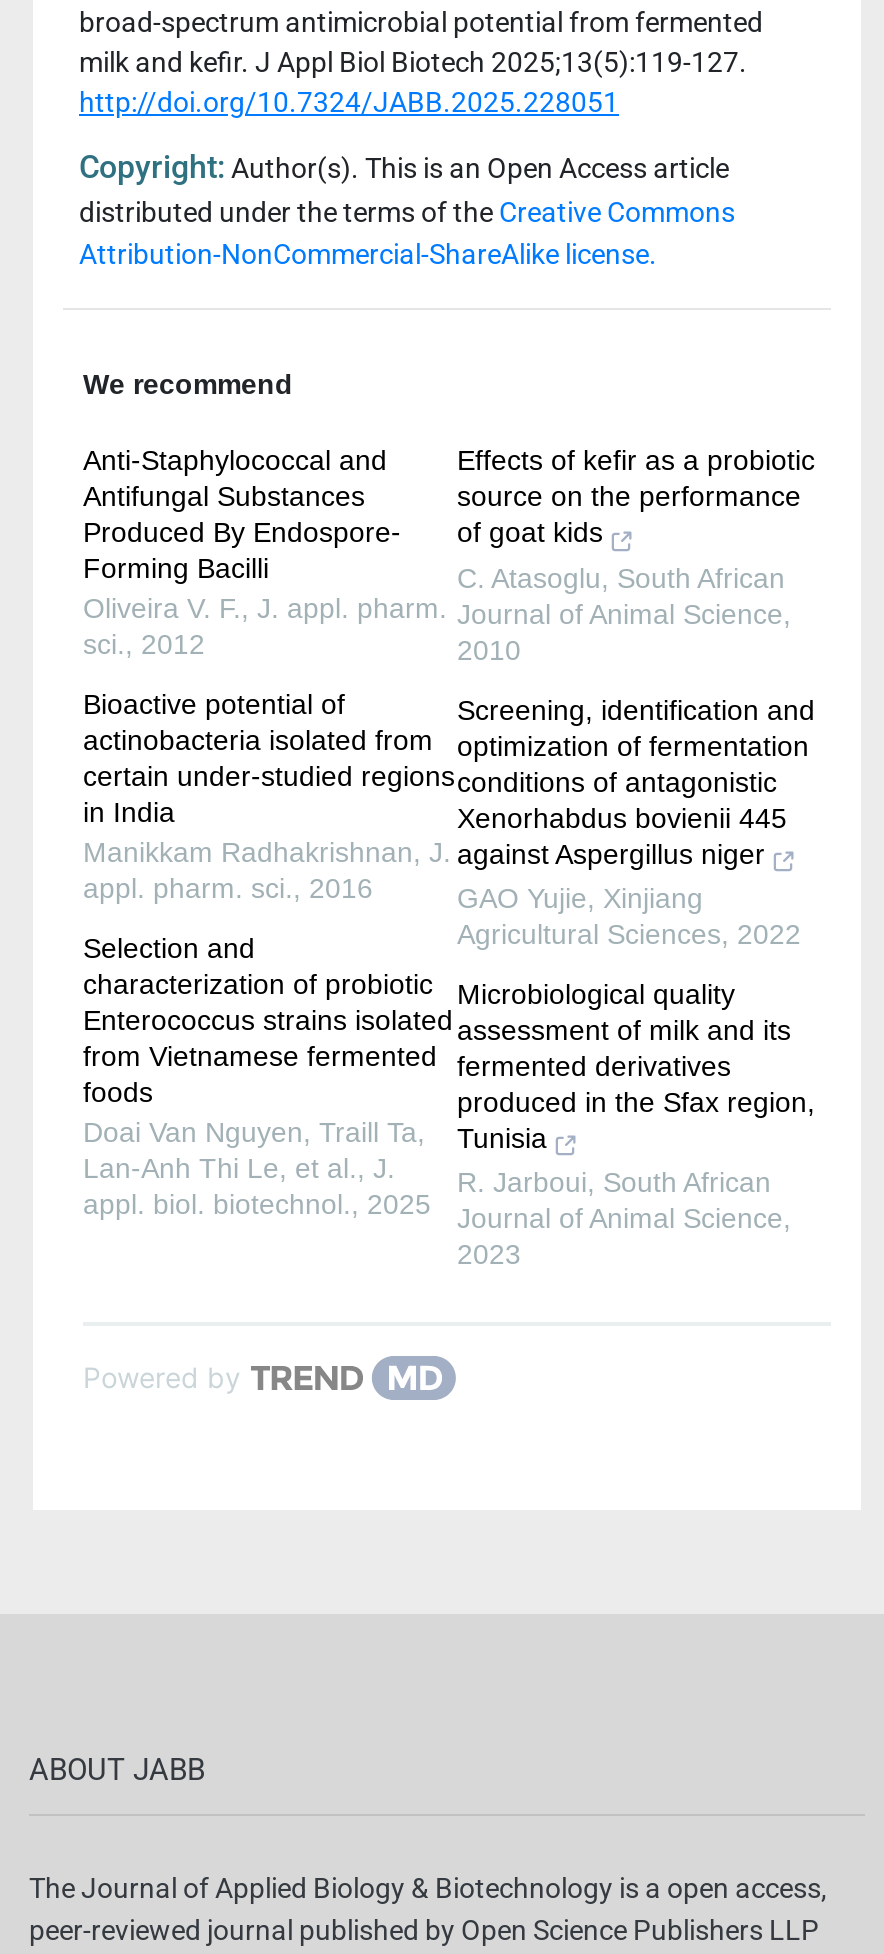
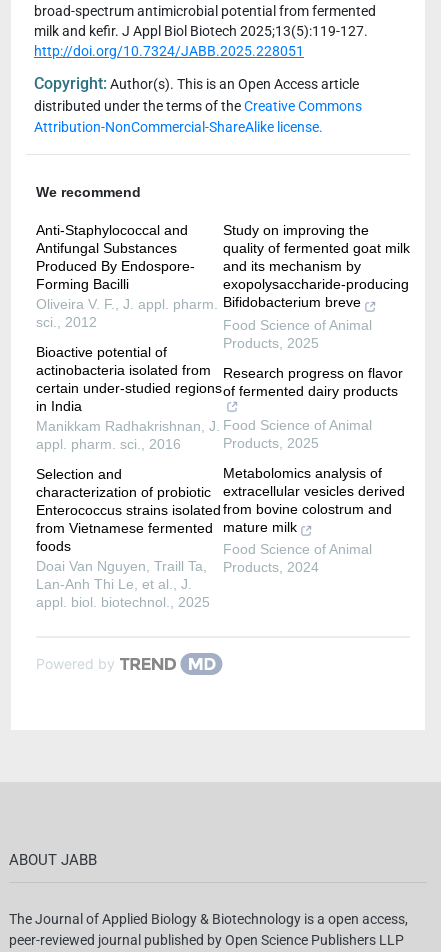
- Effects of kefir as a probiotic
- source on the performance
- of goat kids
- C. Atasoglu, South African
- Journal of Animal Science,
- 2010
- Screening, identification and
- optimization of fermentation
- conditions of antagonistic
- Xenorhabdus bovienii 445
- against Aspergillus niger
- GAO Yujie, Xinjiang
- Agricultural Sciences, 2022
- Microbiological quality
- assessment of milk and its
- fermented derivatives
- produced in the Sfax region,
- Tunisia
- R. Jarboui, South African
- Journal of Animal Science,
- 2023
+ Study on improving the
+ quality of fermented goat milk
+ and its mechanism by
+ exopolysaccharide-producing
+ Bifidobacterium breve
+ Food Science of Animal
+ Products, 2025
+ Research progress on flavor
+ of fermented dairy products
+ Food Science of Animal
+ Products, 2025
+ Metabolomics analysis of
+ extracellular vesicles derived
+ from bovine colostrum and
+ mature milk
+ Food Science of Animal
+ Products, 2024
